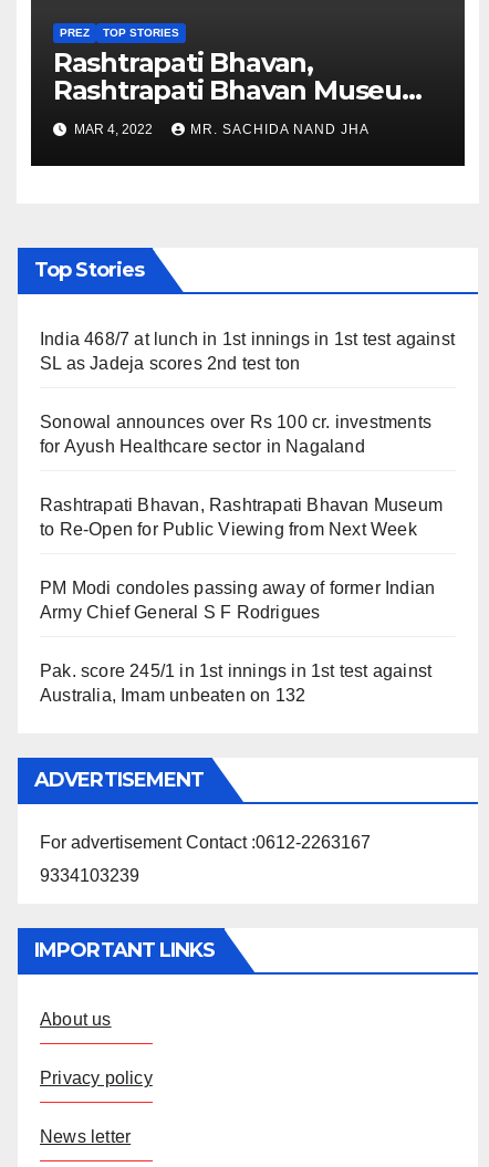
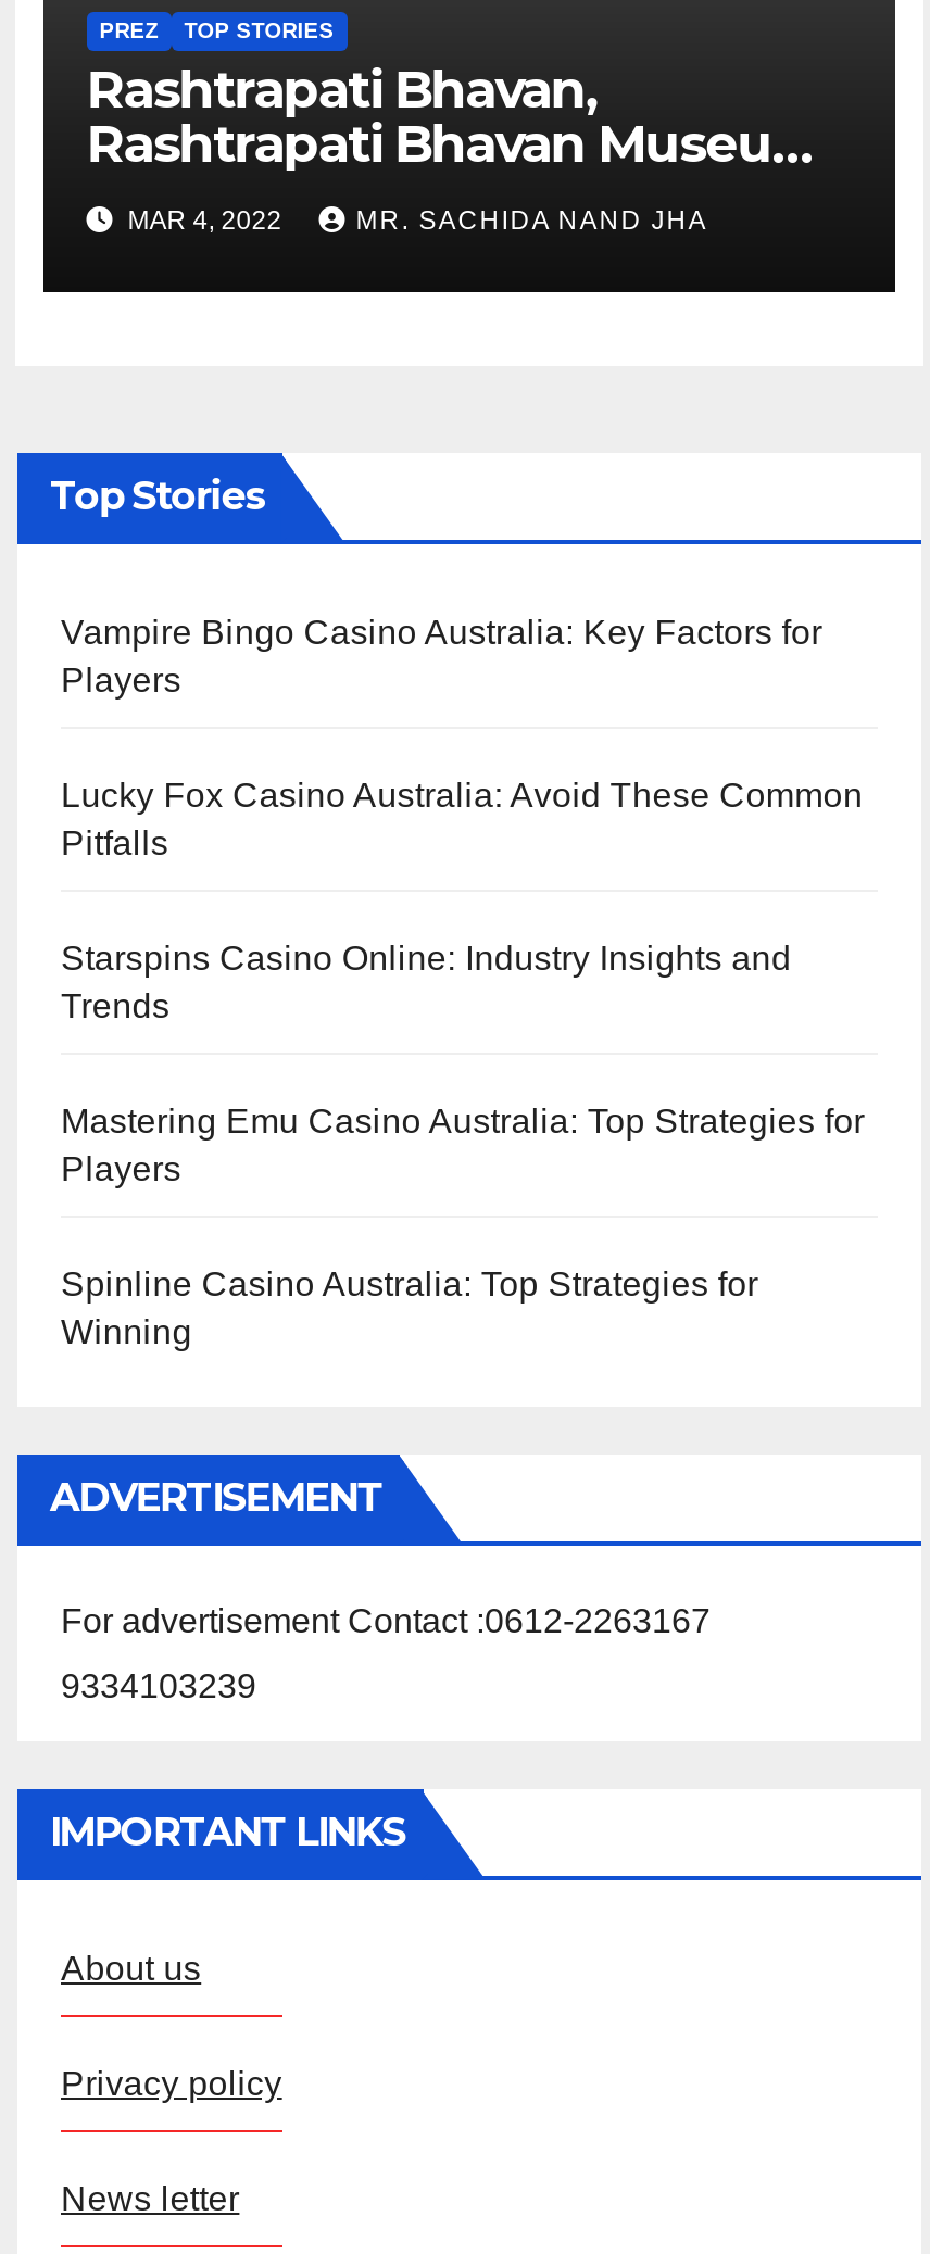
- India 468/7 at lunch in 1st innings in 1st test against
- SL as Jadeja scores 2nd test ton
+ Vampire Bingo Casino Australia: Key Factors for
+ Players

- Sonowal announces over Rs 100 cr. investments
- for Ayush Healthcare sector in Nagaland
+ Lucky Fox Casino Australia: Avoid These Common
+ Pitfalls

- Rashtrapati Bhavan, Rashtrapati Bhavan Museum
- to Re-Open for Public Viewing from Next Week
+ Starspins Casino Online: Industry Insights and
+ Trends

- PM Modi condoles passing away of former Indian
- Army Chief General S F Rodrigues
+ Mastering Emu Casino Australia: Top Strategies for
+ Players

- Pak. score 245/1 in 1st innings in 1st test against
- Australia, Imam unbeaten on 132
+ Spinline Casino Australia: Top Strategies for
+ Winning
